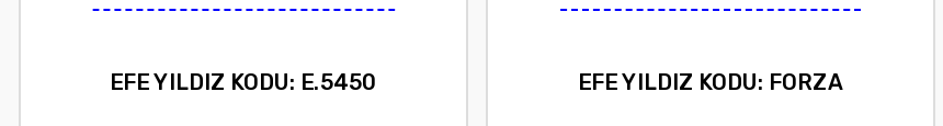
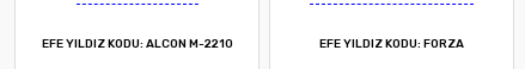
- EFE YILDIZ KODU: E.5450
+ EFE YILDIZ KODU: ALCON M-2210
